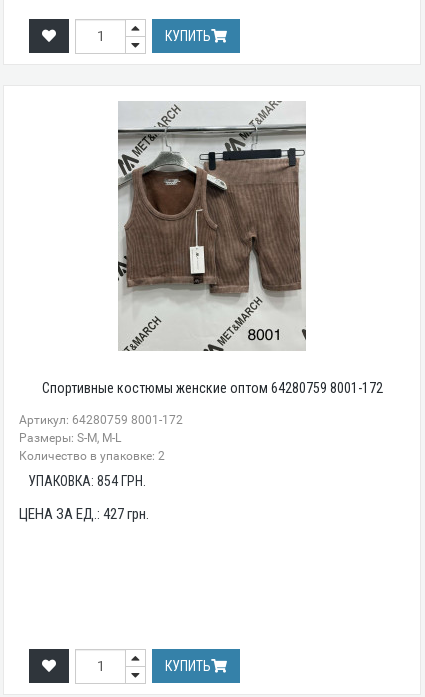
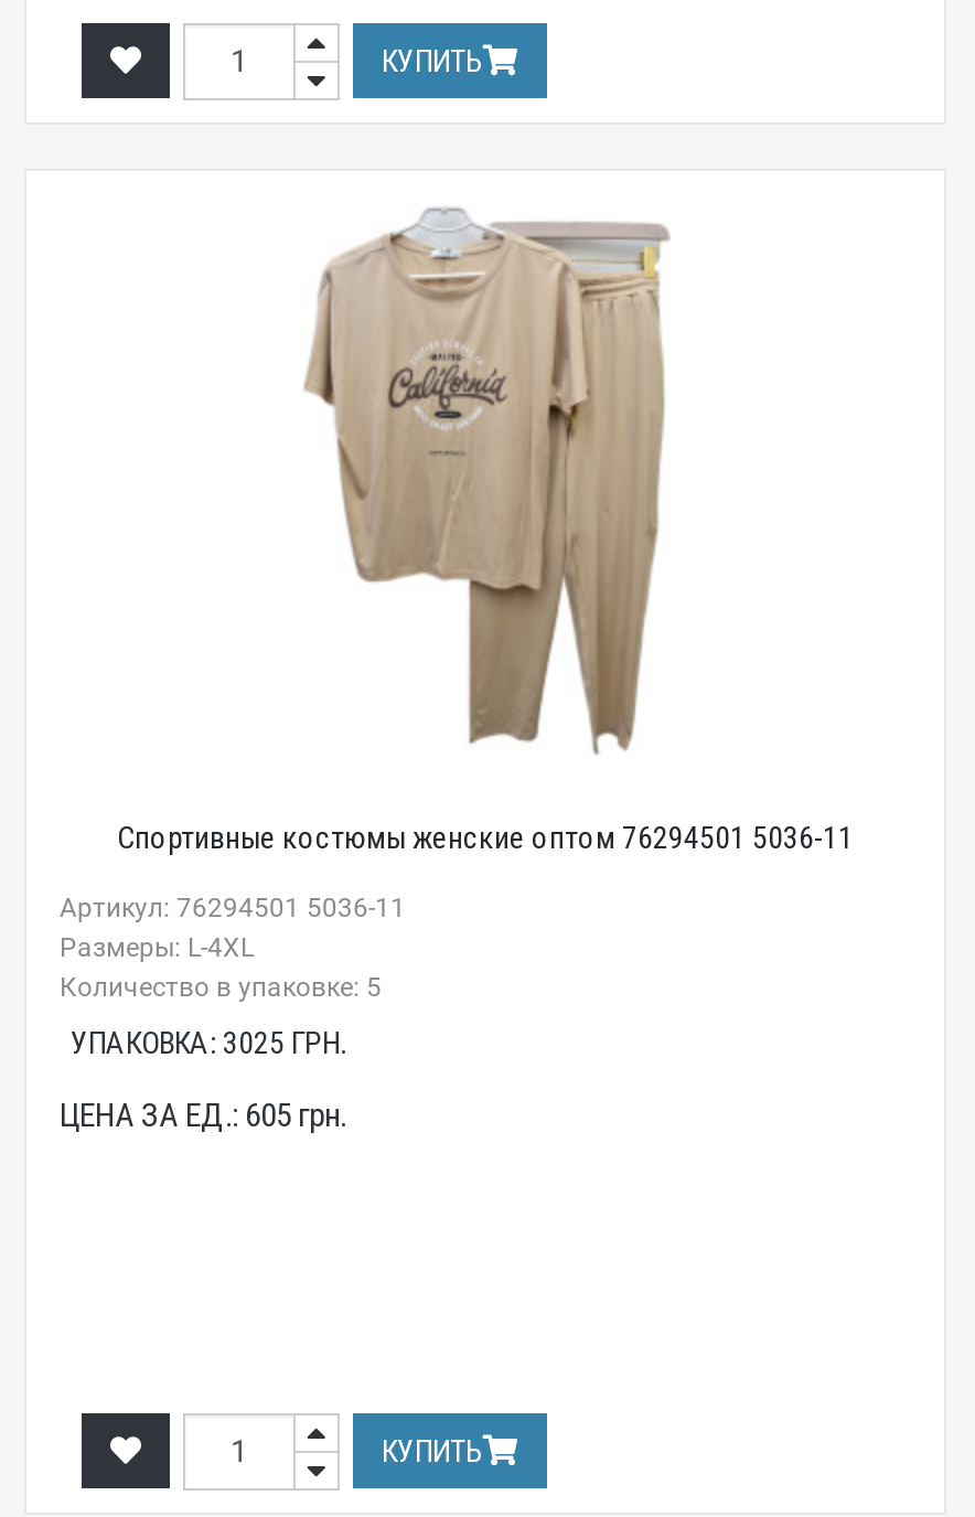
- [image]
- Спортивные костюмы женские оптом 64280759 8001-172
+ [image]
+ Спортивные костюмы женские оптом 76294501 5036-11

- Артикул: 64280759 8001-172
- Размеры: S-M, M-L
- Количество в упаковке: 2
+ Артикул: 76294501 5036-11
+ Размеры: L-4XL
+ Количество в упаковке: 5

- УПАКОВКА: 854 ГРН.
+ УПАКОВКА: 3025 ГРН.

- ЦЕНА ЗА ЕД.: 427 грн.
+ ЦЕНА ЗА ЕД.: 605 грн.
